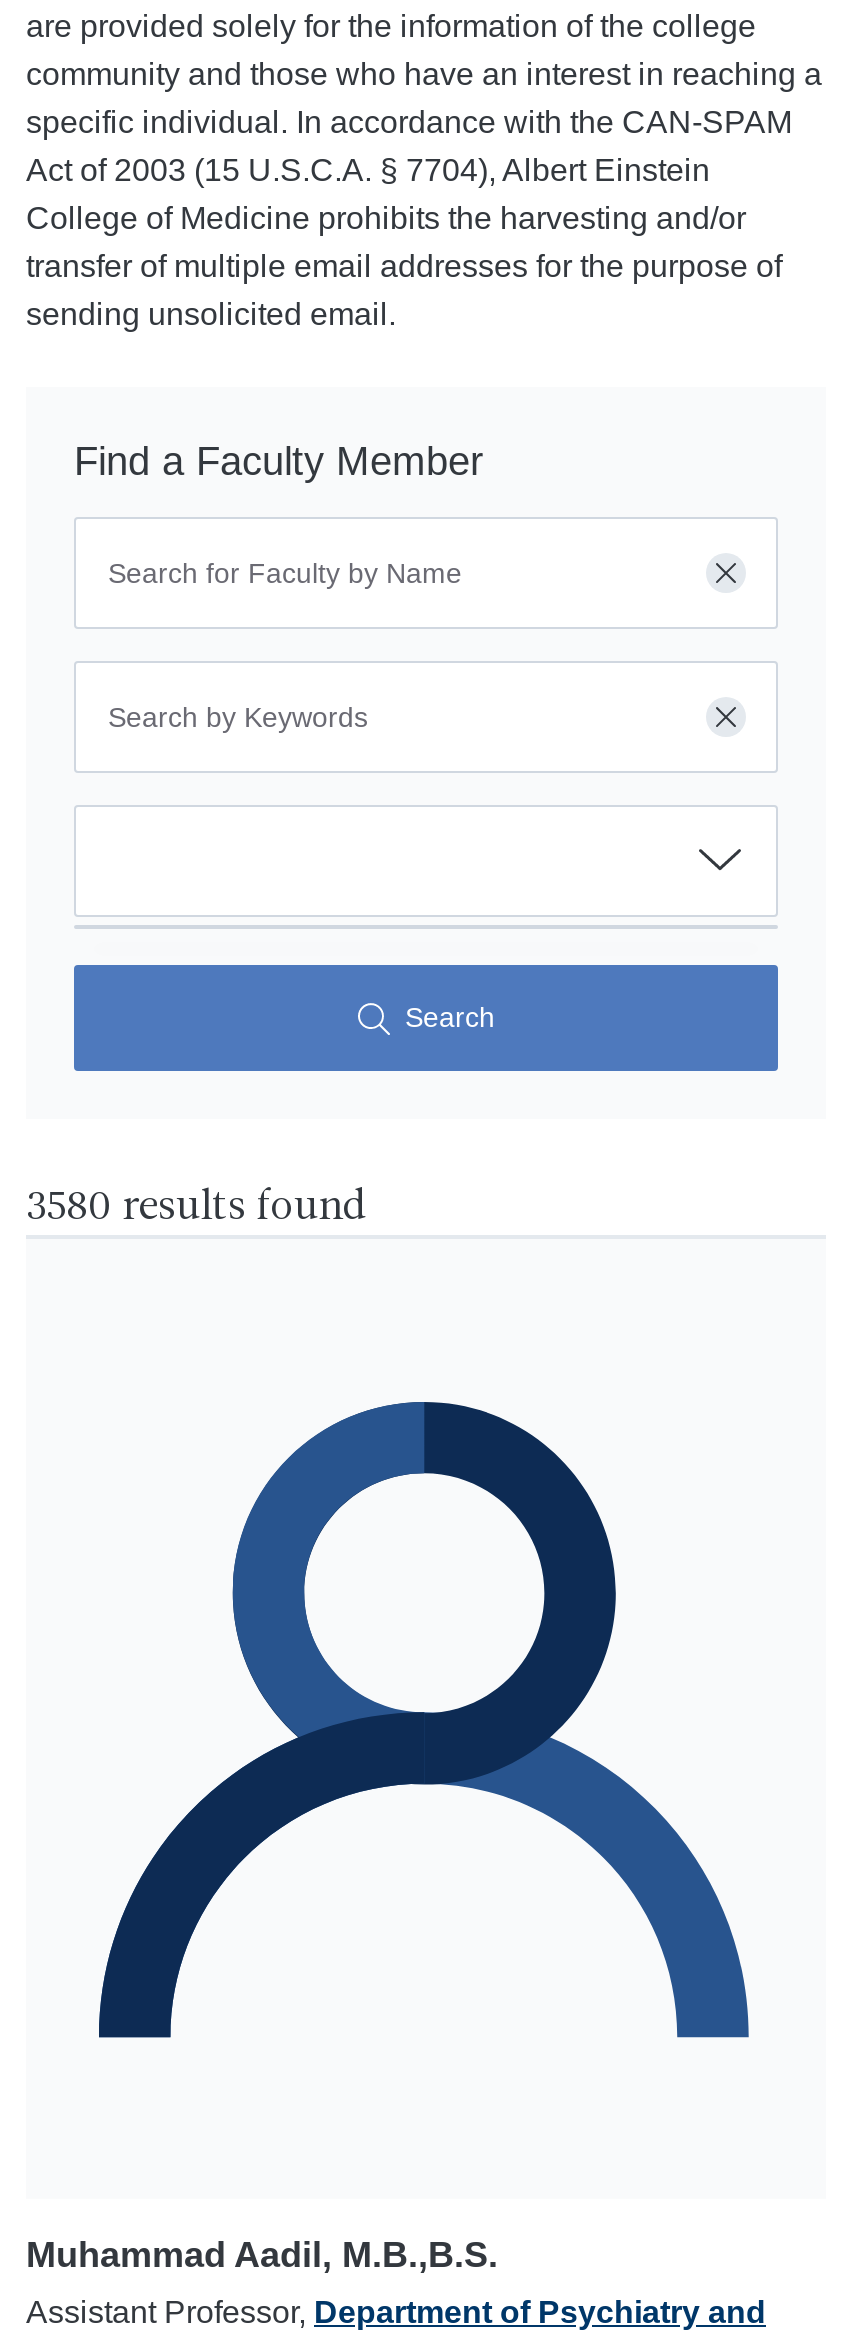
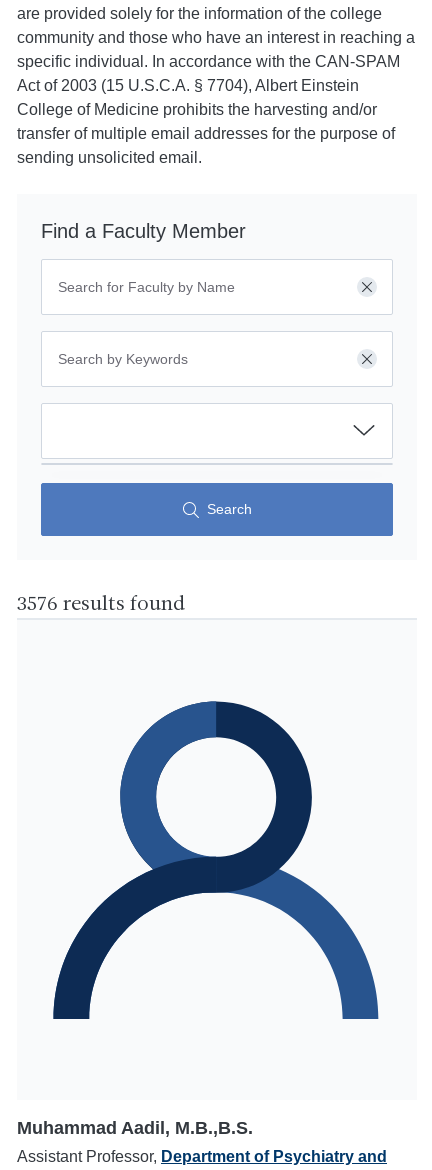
- 3580 results found
+ 3576 results found
